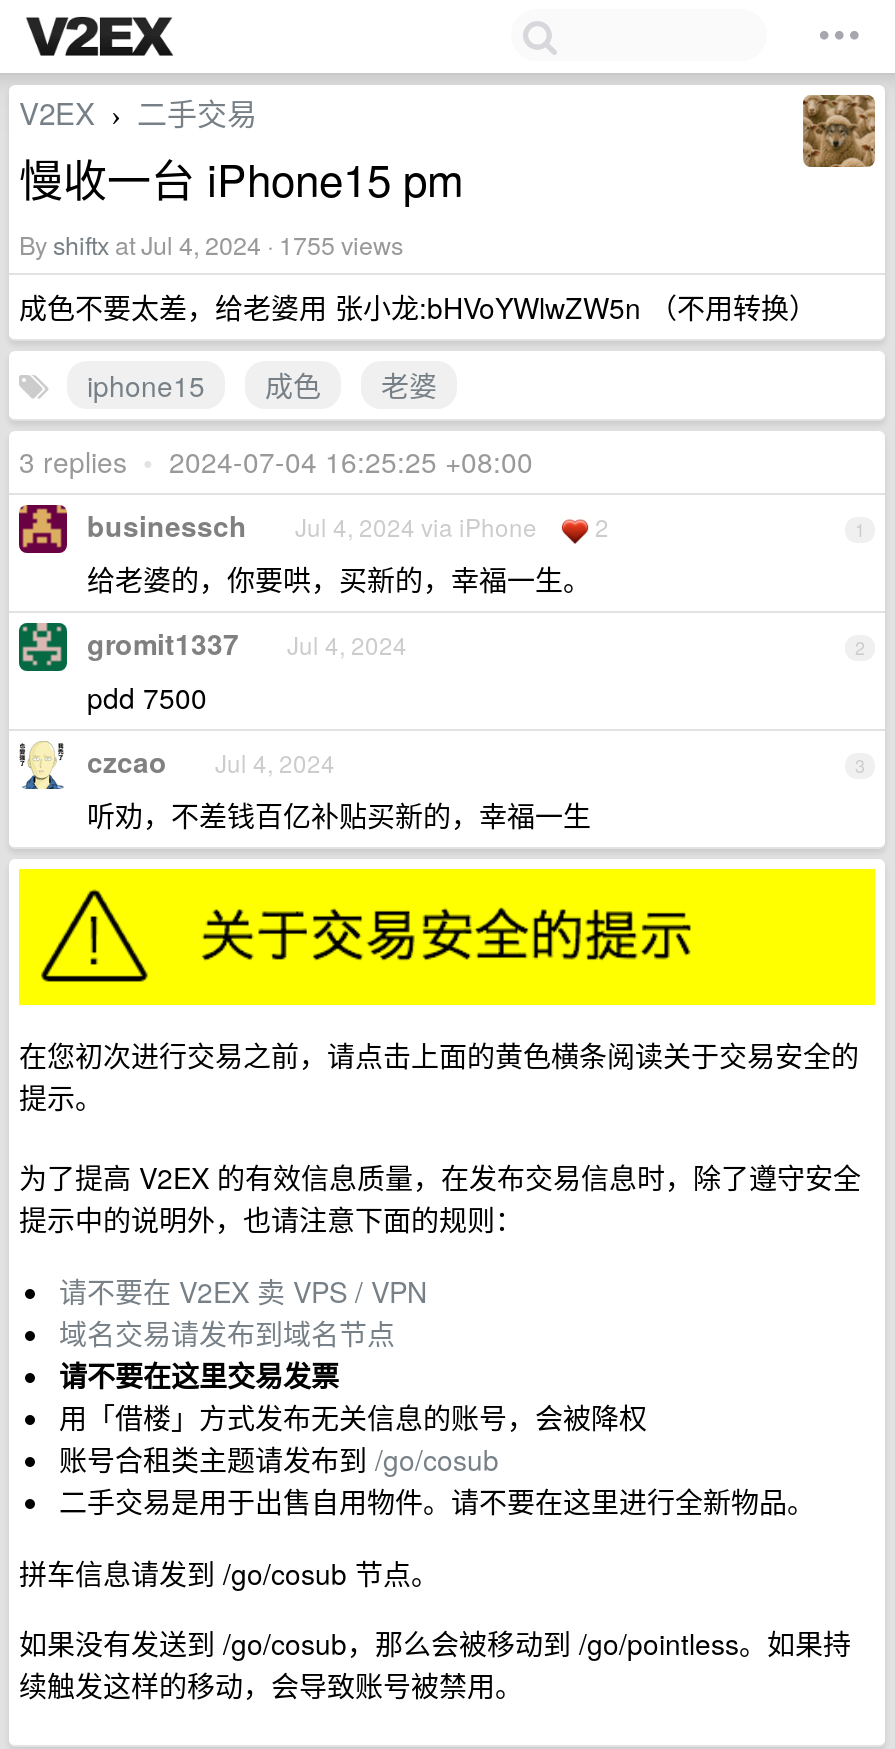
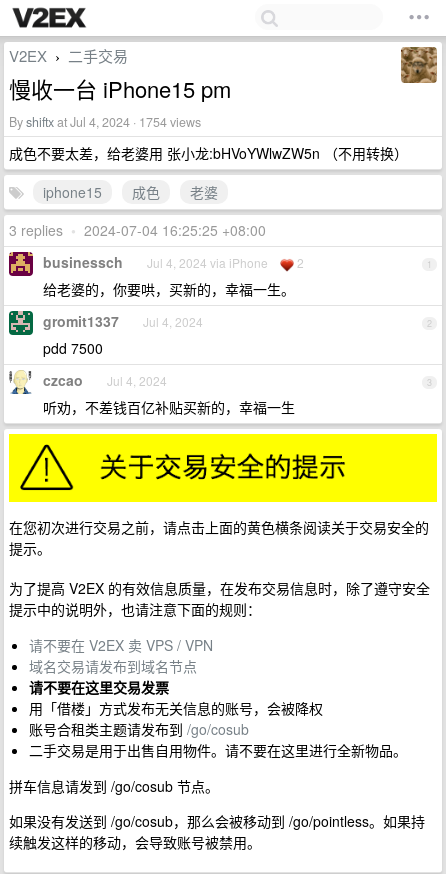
- By shiftx at Jul 4, 2024 · 1755 views
+ By shiftx at Jul 4, 2024 · 1754 views
